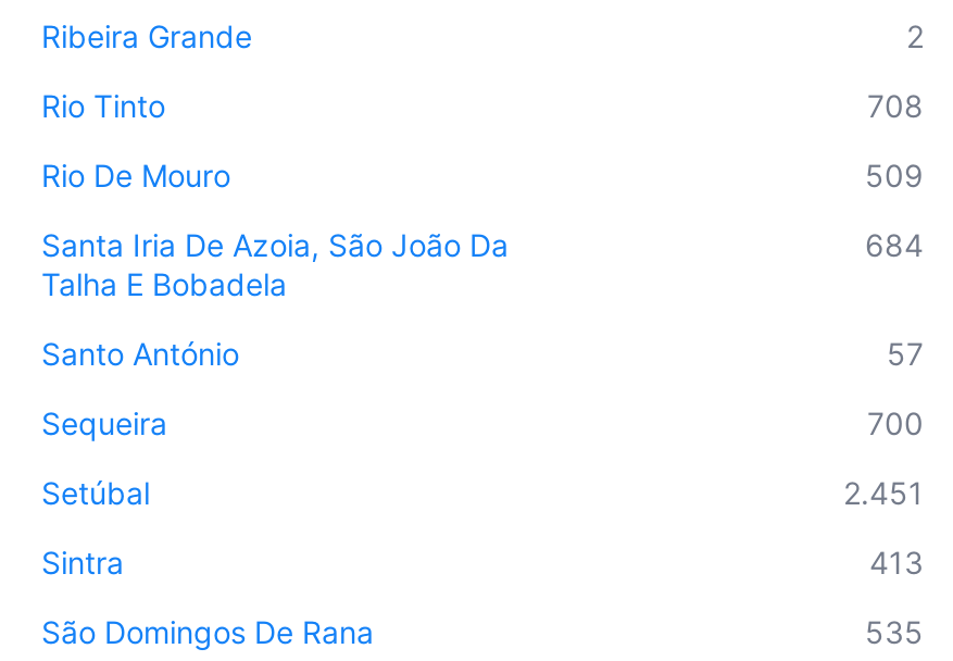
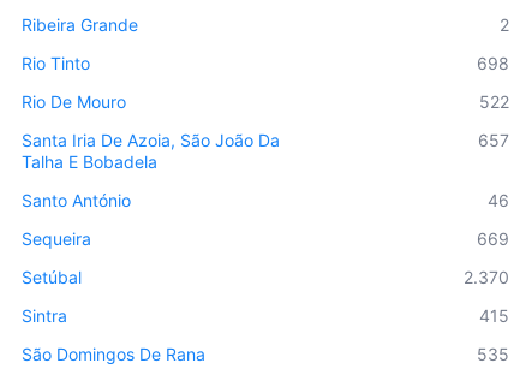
- 708
+ 698

- 509
+ 522

- 684
+ 657

- 57
+ 46

- 700
+ 669

- 2.451
+ 2.370

- 413
+ 415
